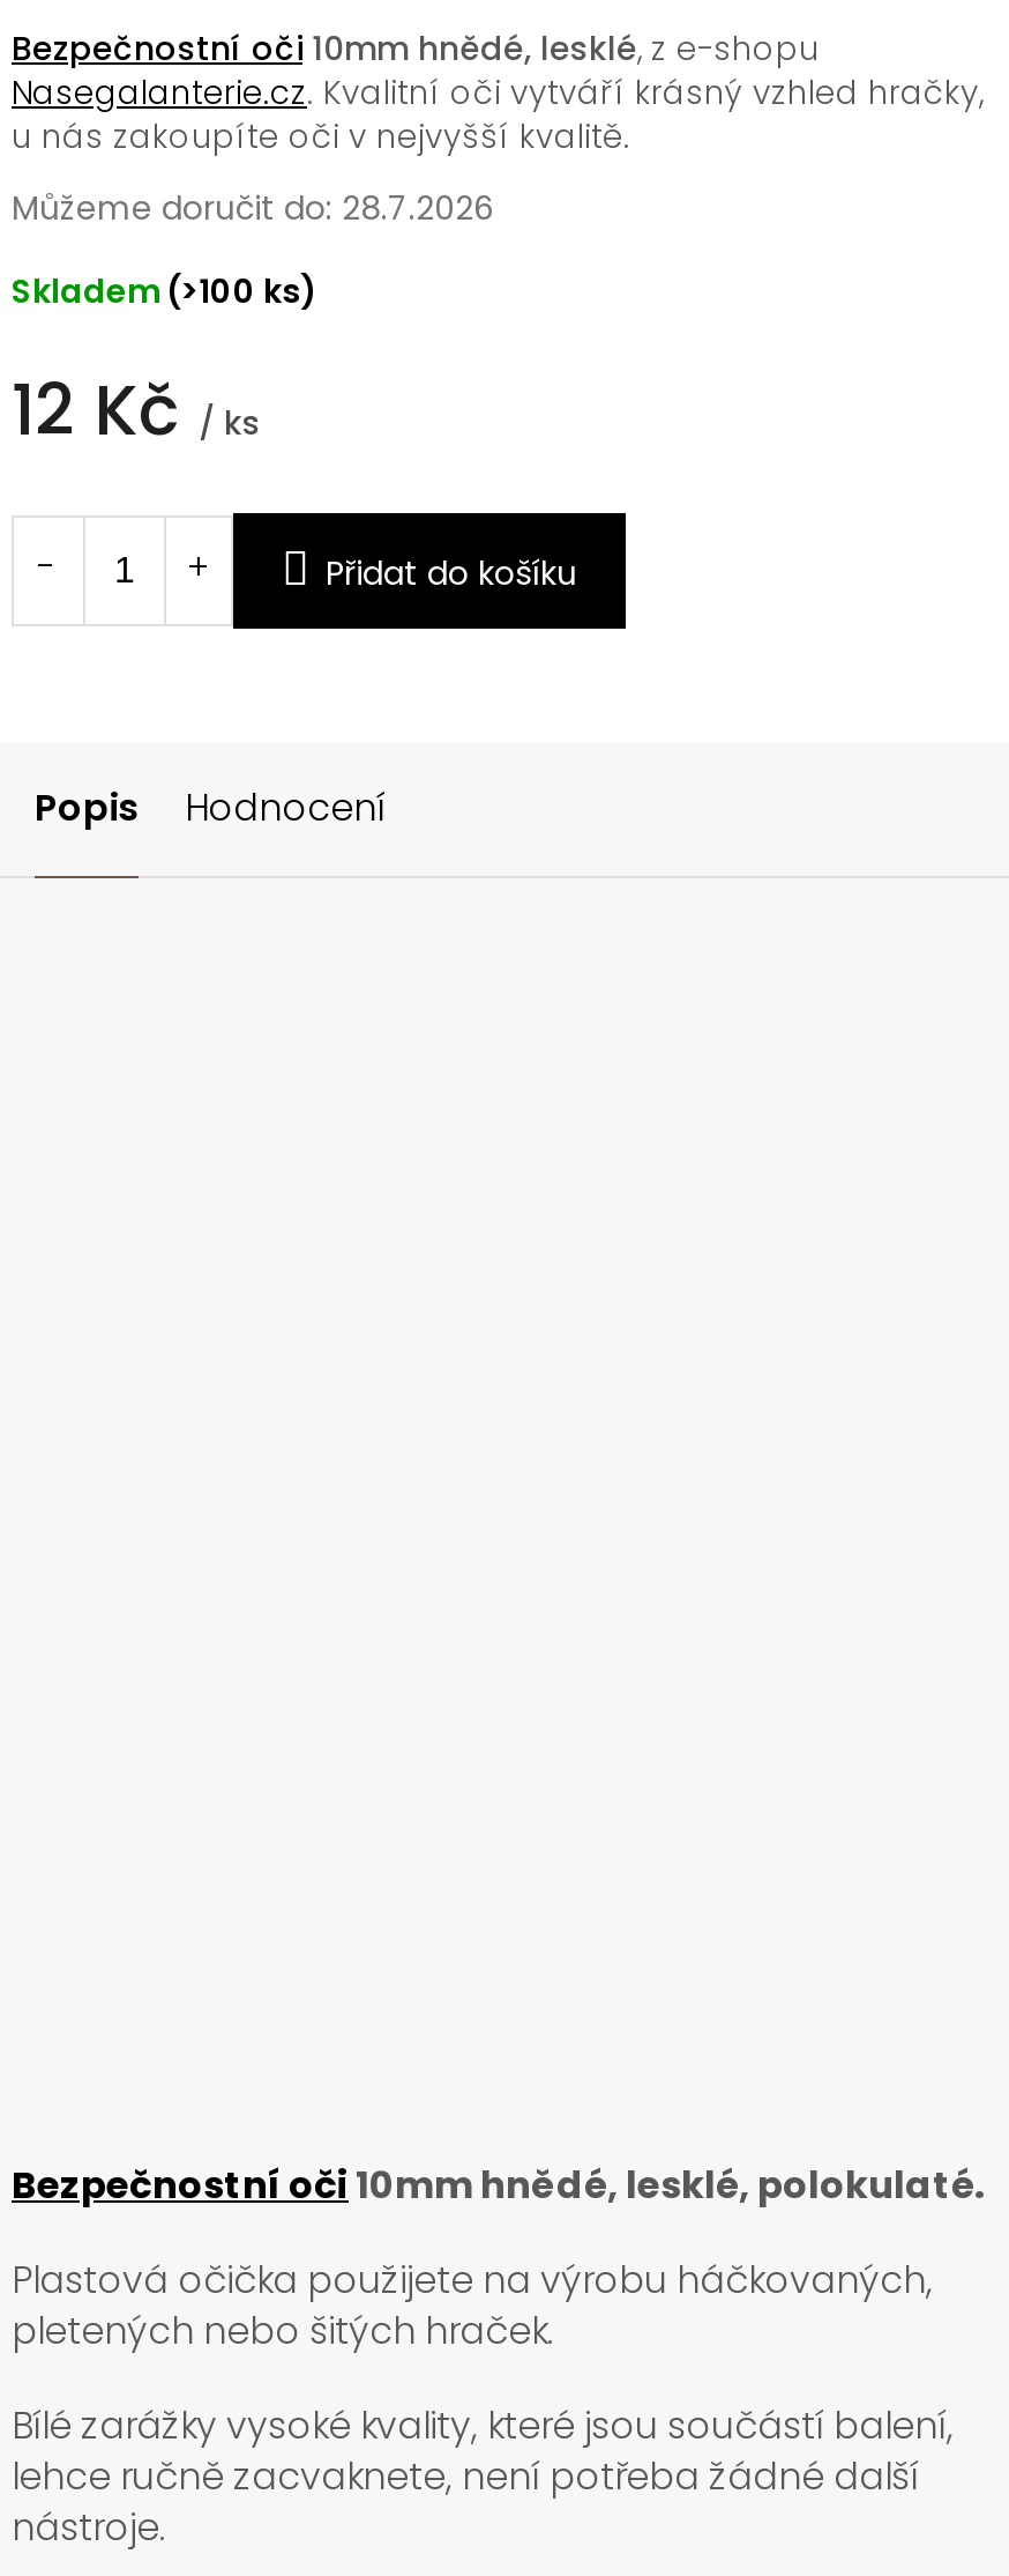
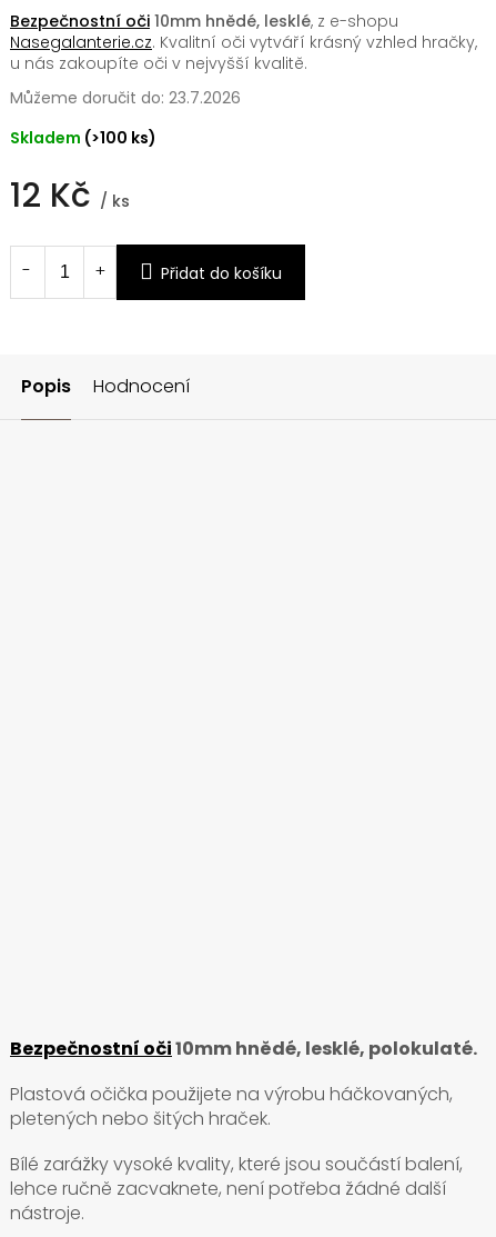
- Můžeme doručit do: 28.7.2026
+ Můžeme doručit do: 23.7.2026
